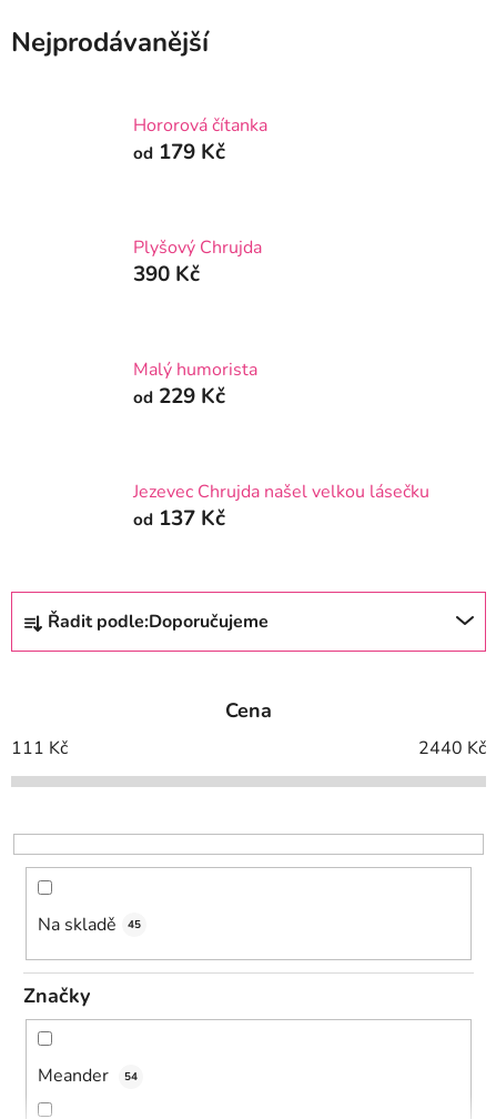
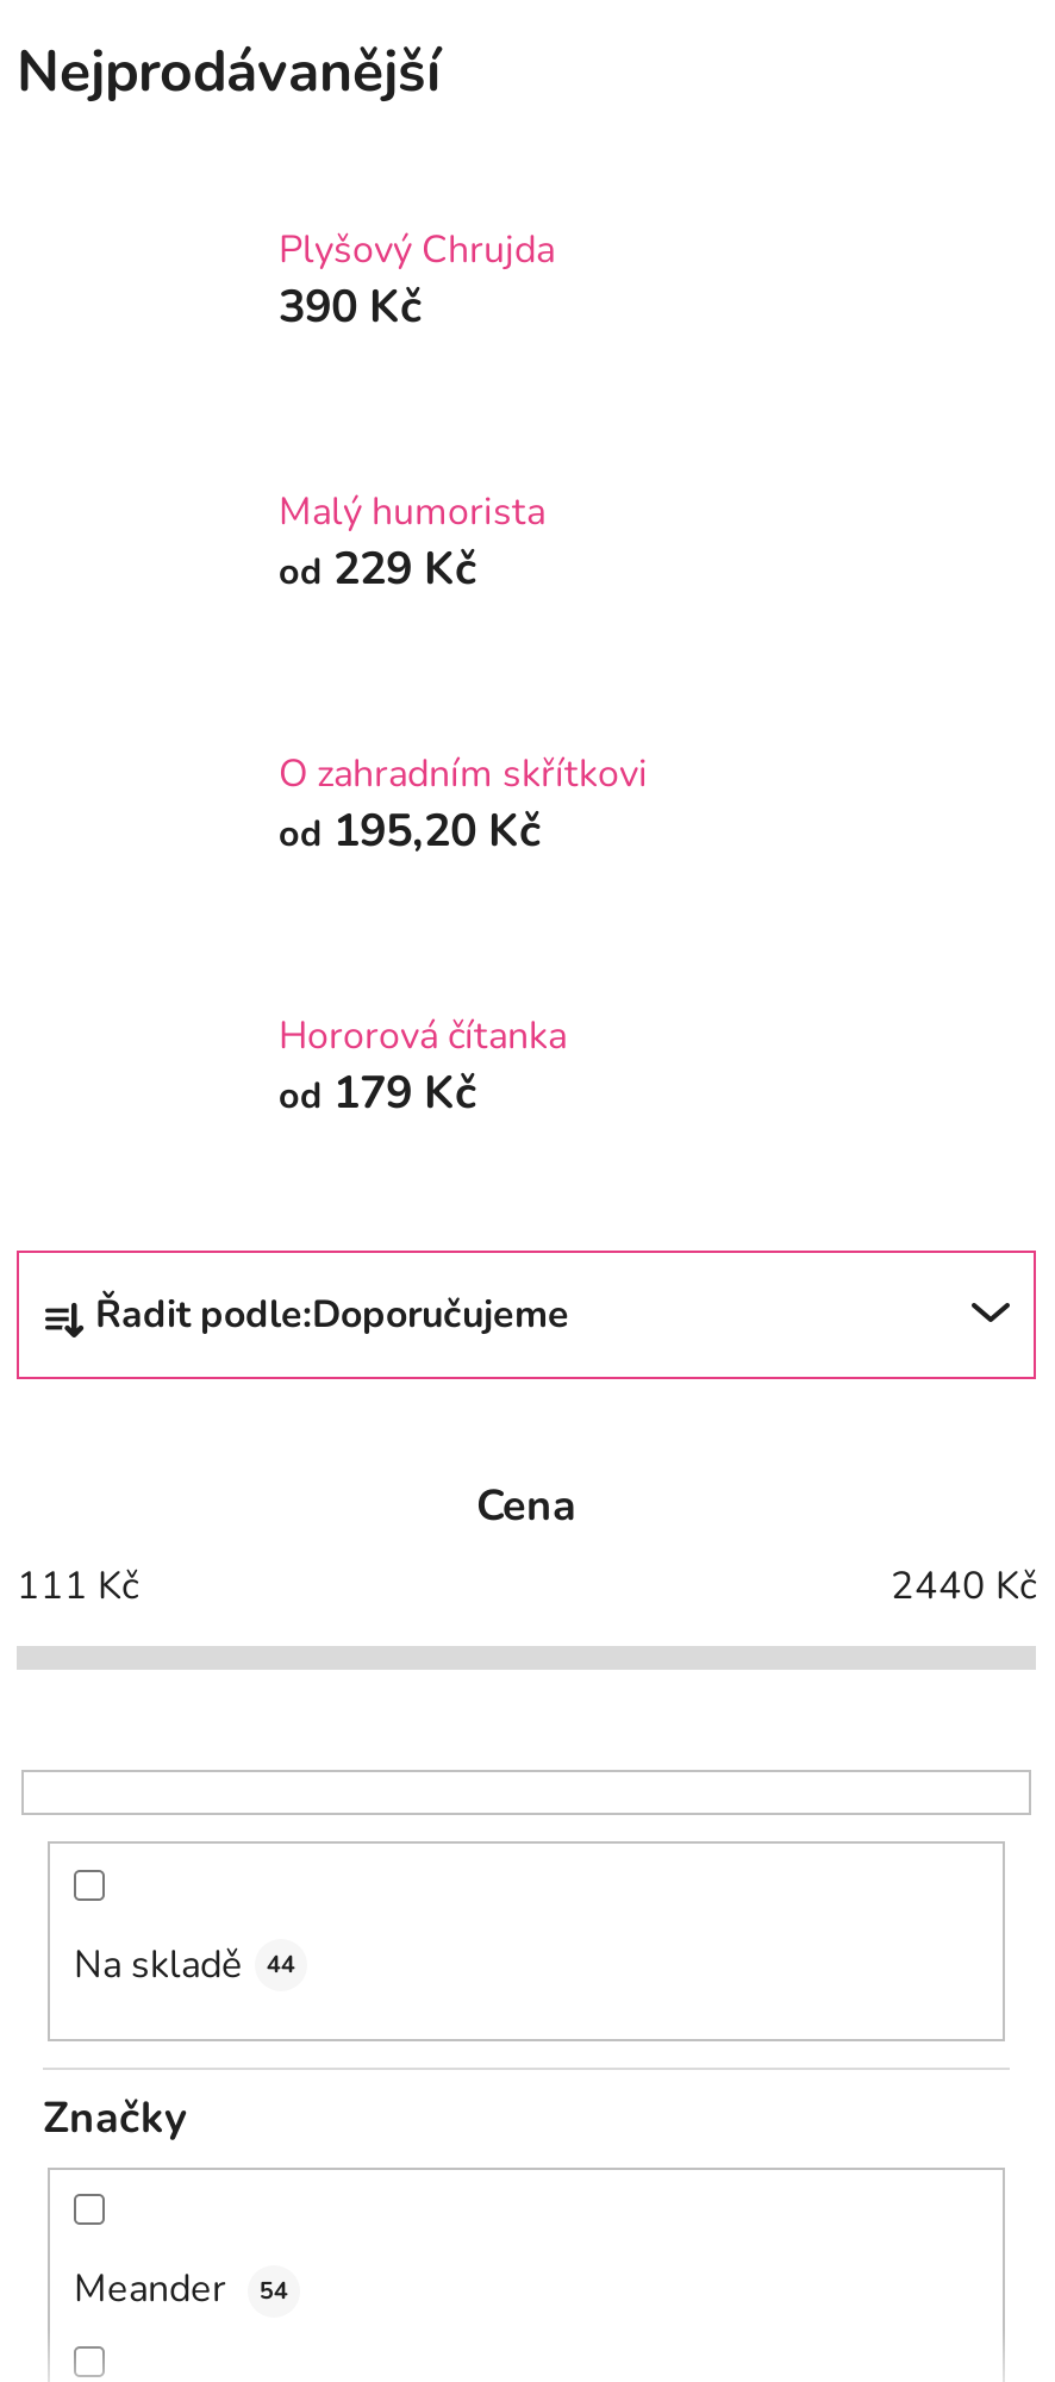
moved down: Hororová čítanka | od 179 Kč

moved up: Plyšový Chrujda | 390 Kč | Malý humorista | od 229 Kč

- Jezevec Chrujda našel velkou lásečku
- od 137 Kč
+ O zahradním skřítkovi
+ od 195,20 Kč

- 45
+ 44
